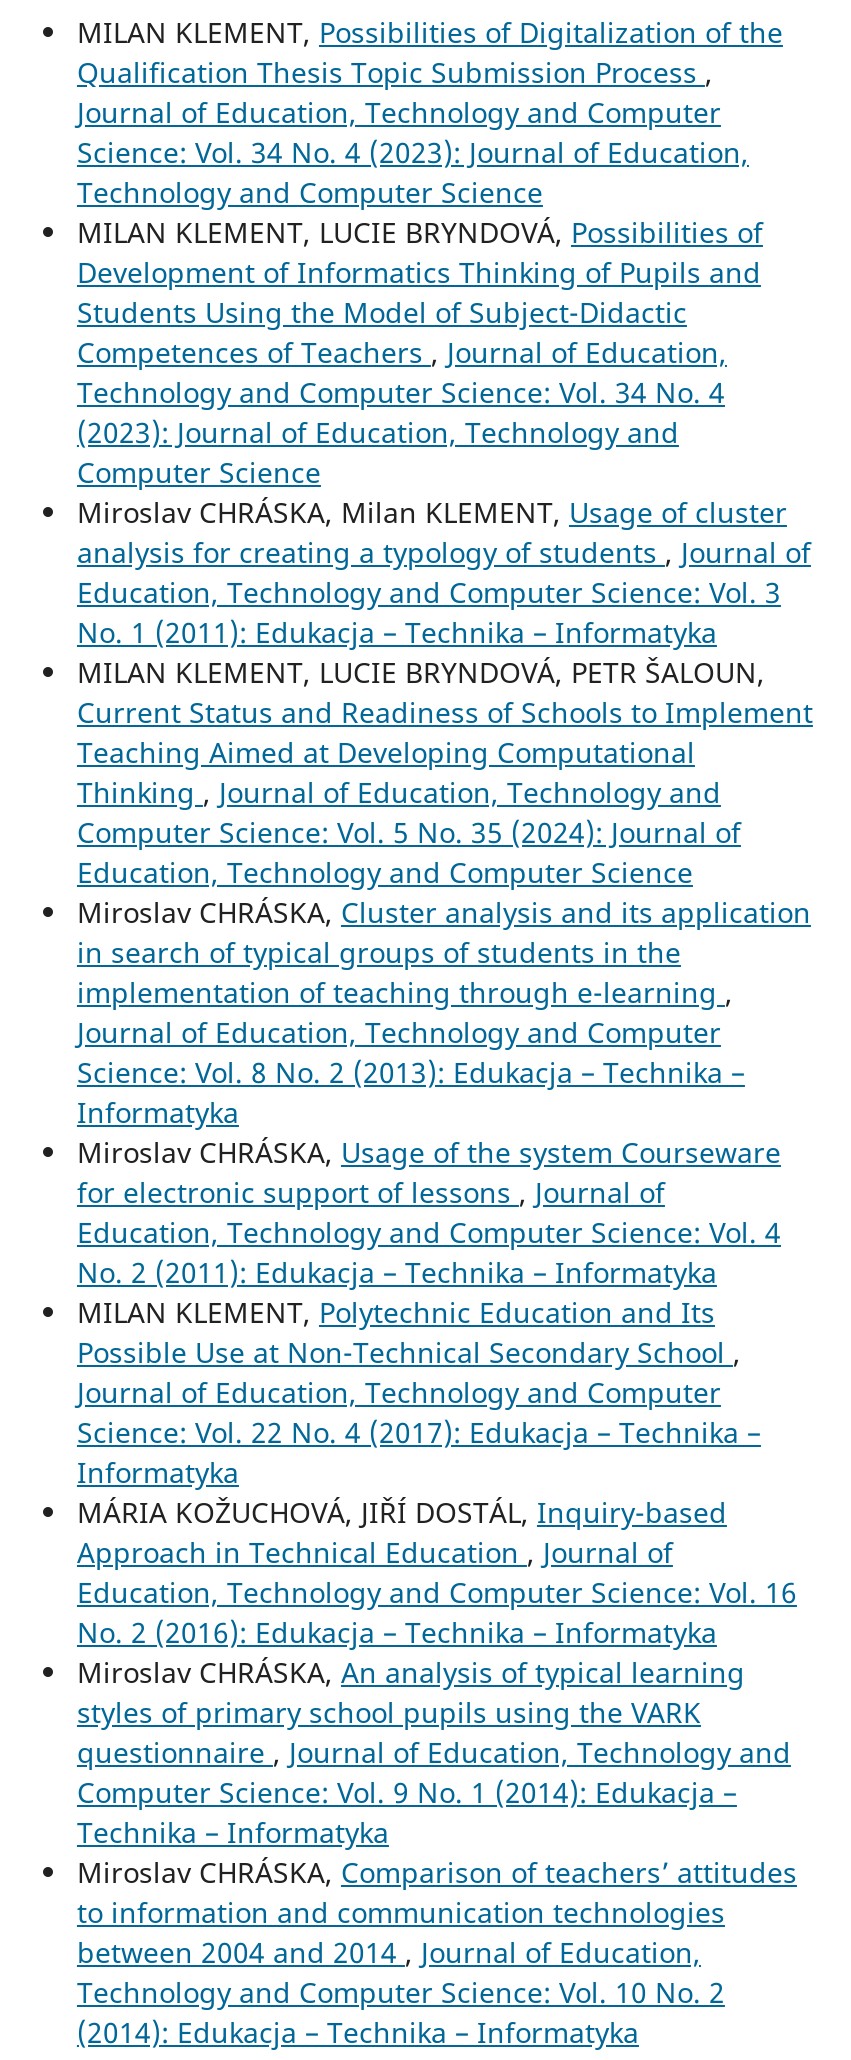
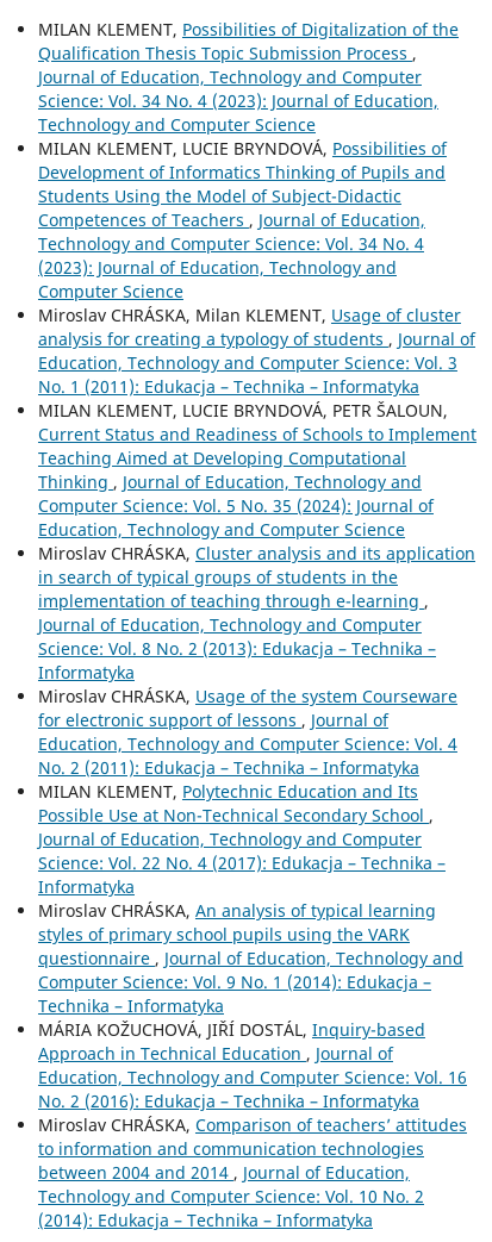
moved down: MÁRIA KOŽUCHOVÁ, JIŘÍ DOSTÁL, Inquiry-based | Approach in Technical Education, Journal of | Education, Technology and Computer Science: Vol. 16 | No. 2 (2016): Edukacja – Technika – Informatyka

moved up: Miroslav CHRÁSKA, An analysis of typical learning | styles of primary school pupils using the VARK | questionnaire, Journal of Education, Technology and | Computer Science: Vol. 9 No. 1 (2014): Edukacja – | Technika – Informatyka
